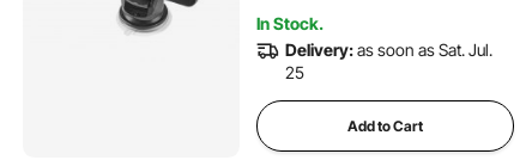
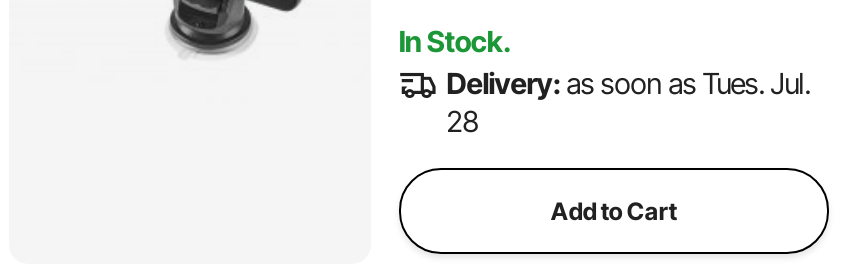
- Delivery: as soon as Sat. Jul.
+ Delivery: as soon as Tues. Jul.

- 25
+ 28
